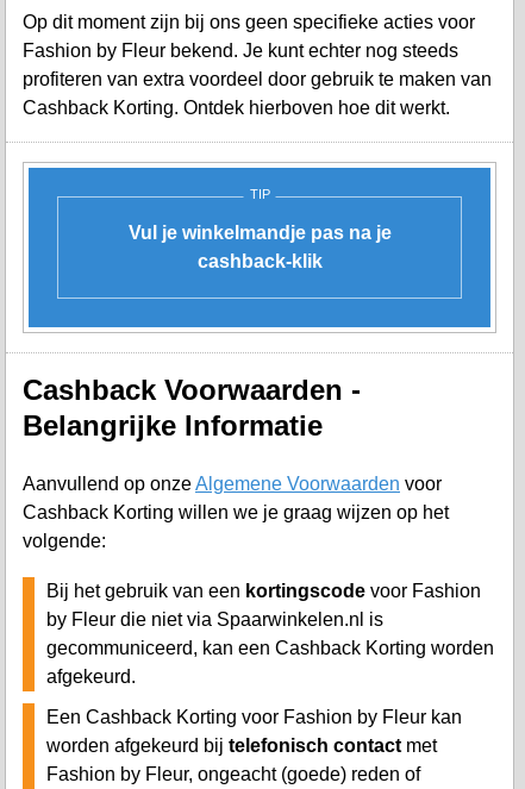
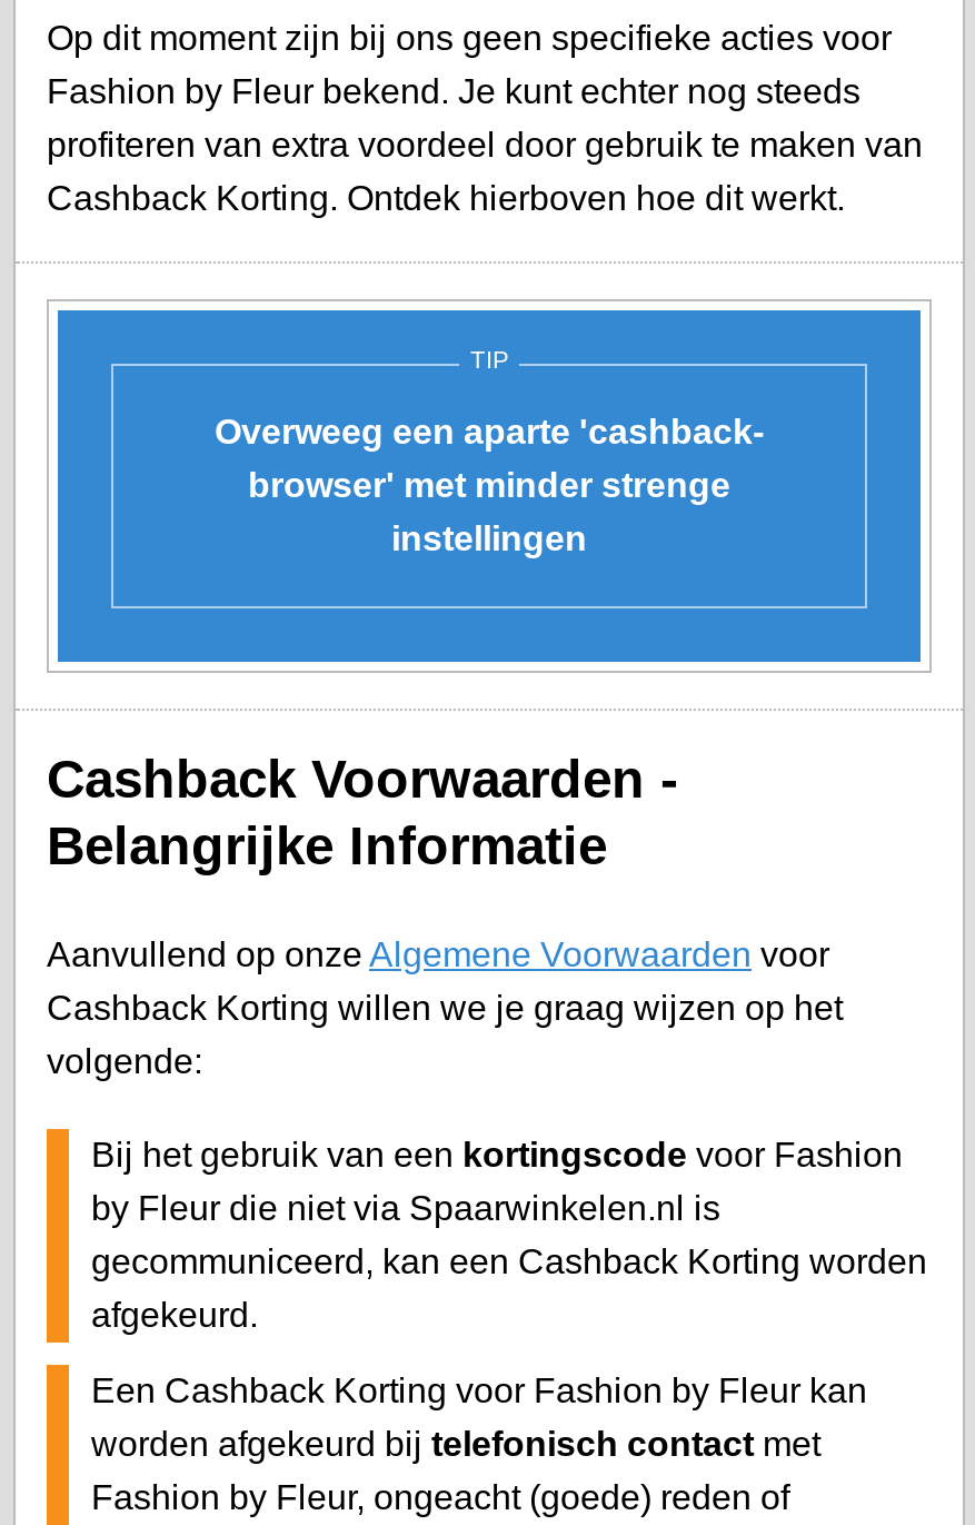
- Vul je winkelmandje pas na je
- cashback-klik
+ Overweeg een aparte 'cashback-
+ browser' met minder strenge
+ instellingen
